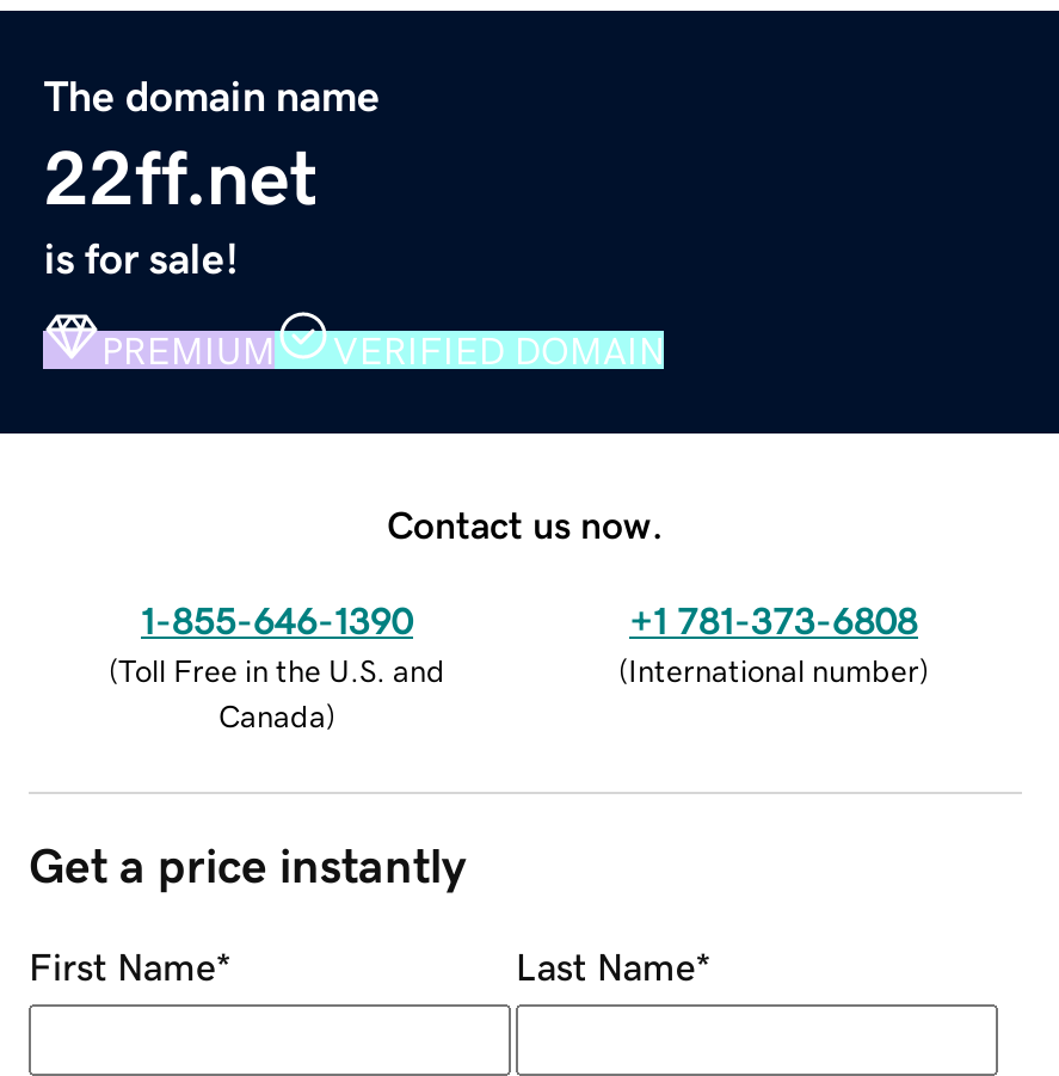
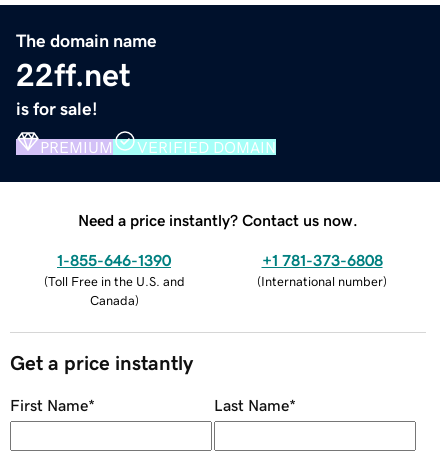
- Contact us now.
+ Need a price instantly? Contact us now.
